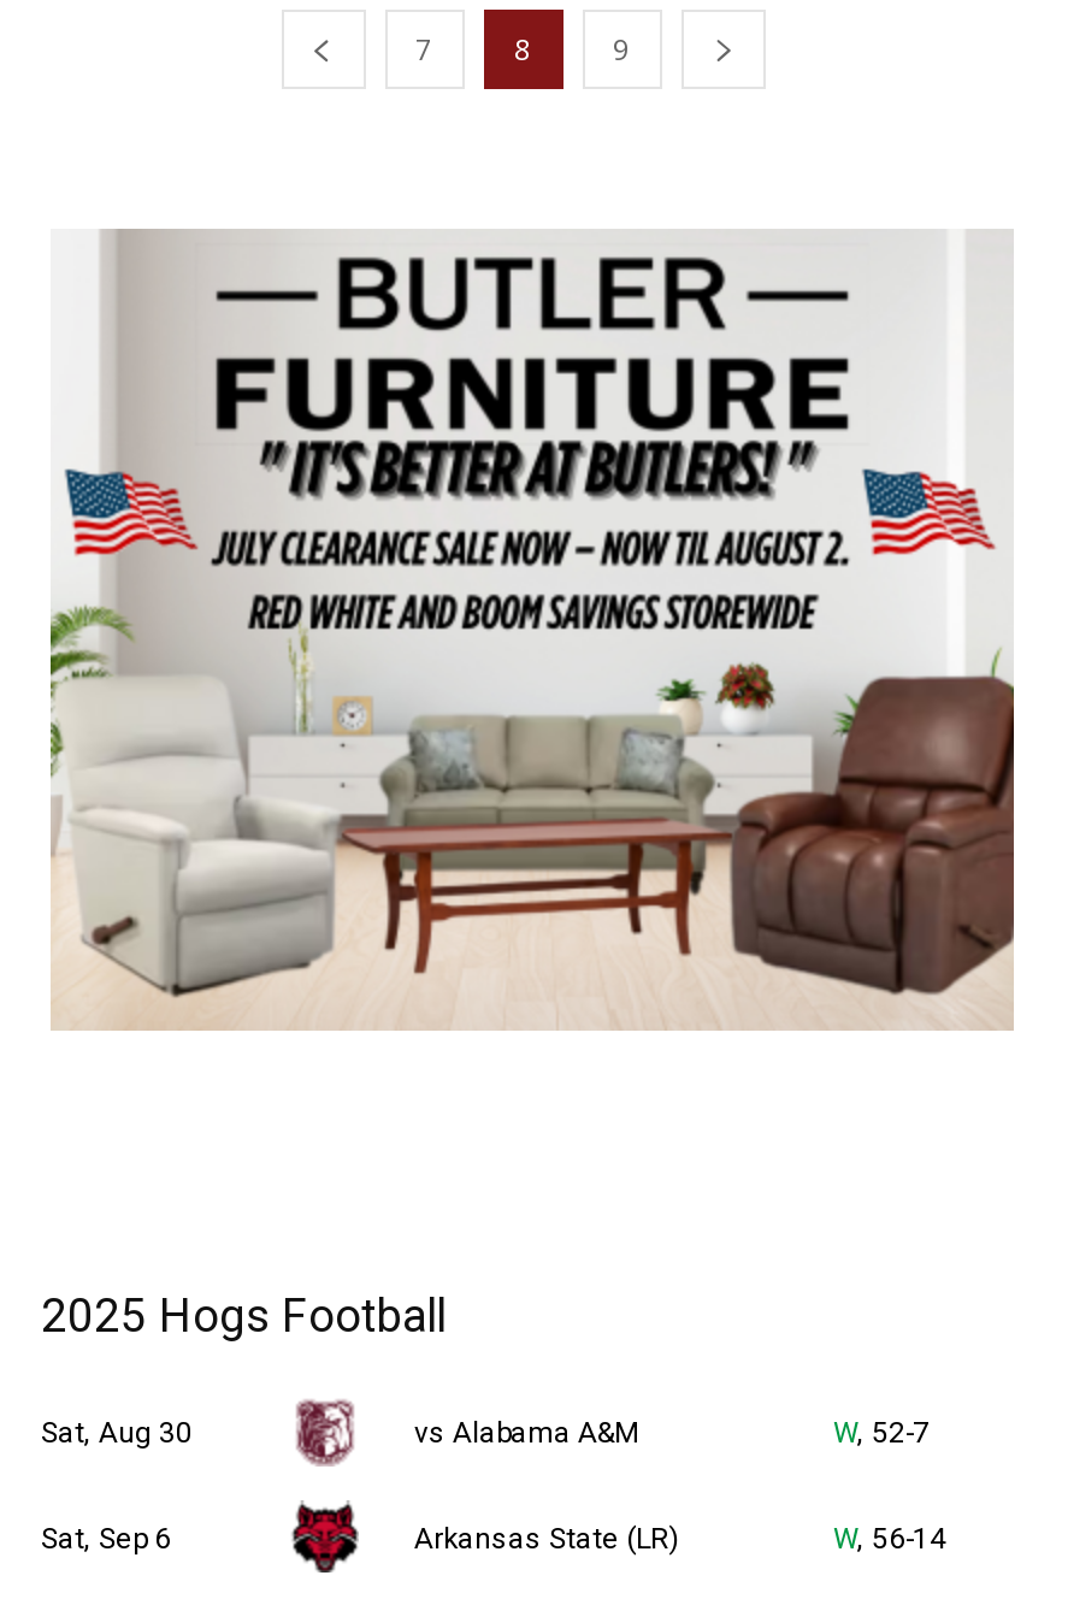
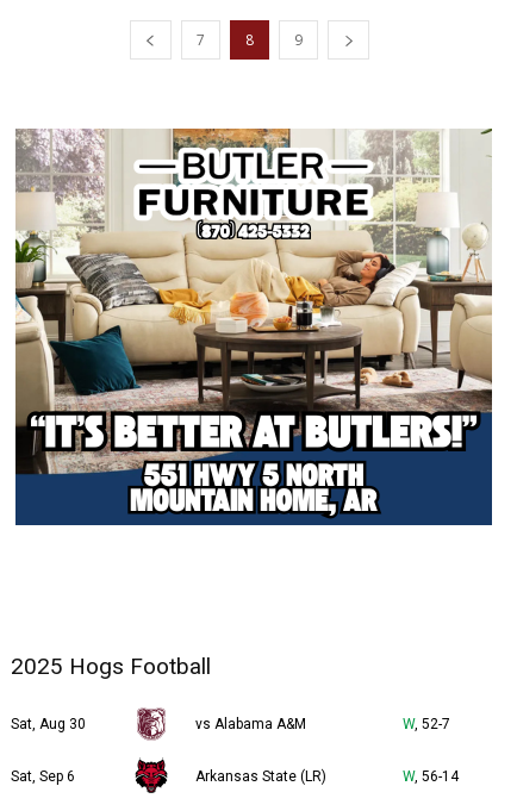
- [image]
+ [image]
